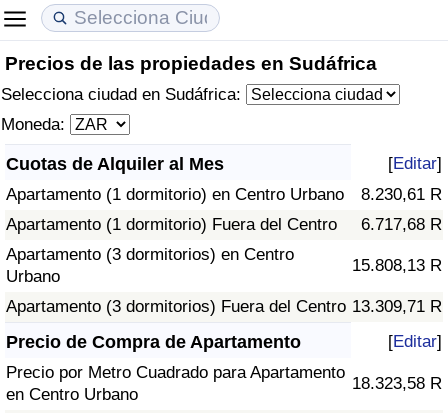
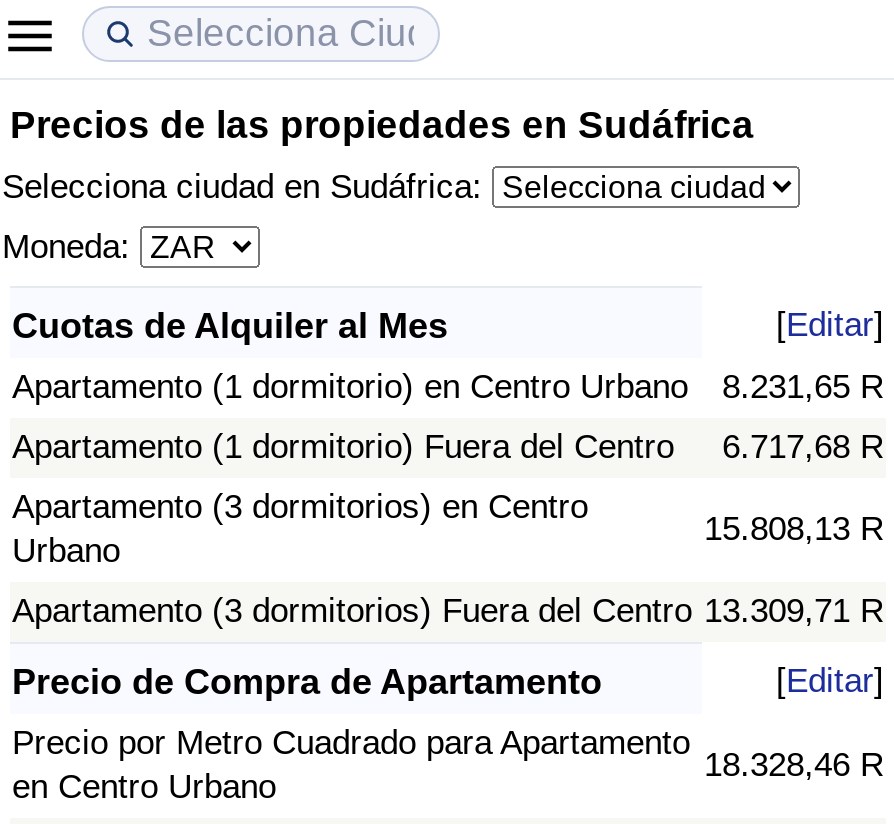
- Apartamento (1 dormitorio) en Centro Urbano 8.230,61 R
+ Apartamento (1 dormitorio) en Centro Urbano 8.231,65 R

- 18.323,58 R
+ 18.328,46 R
